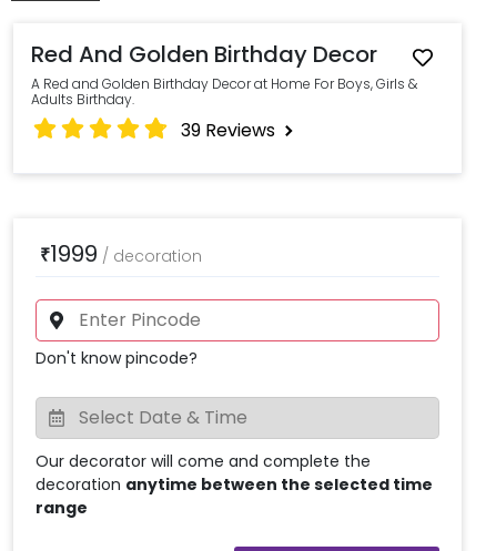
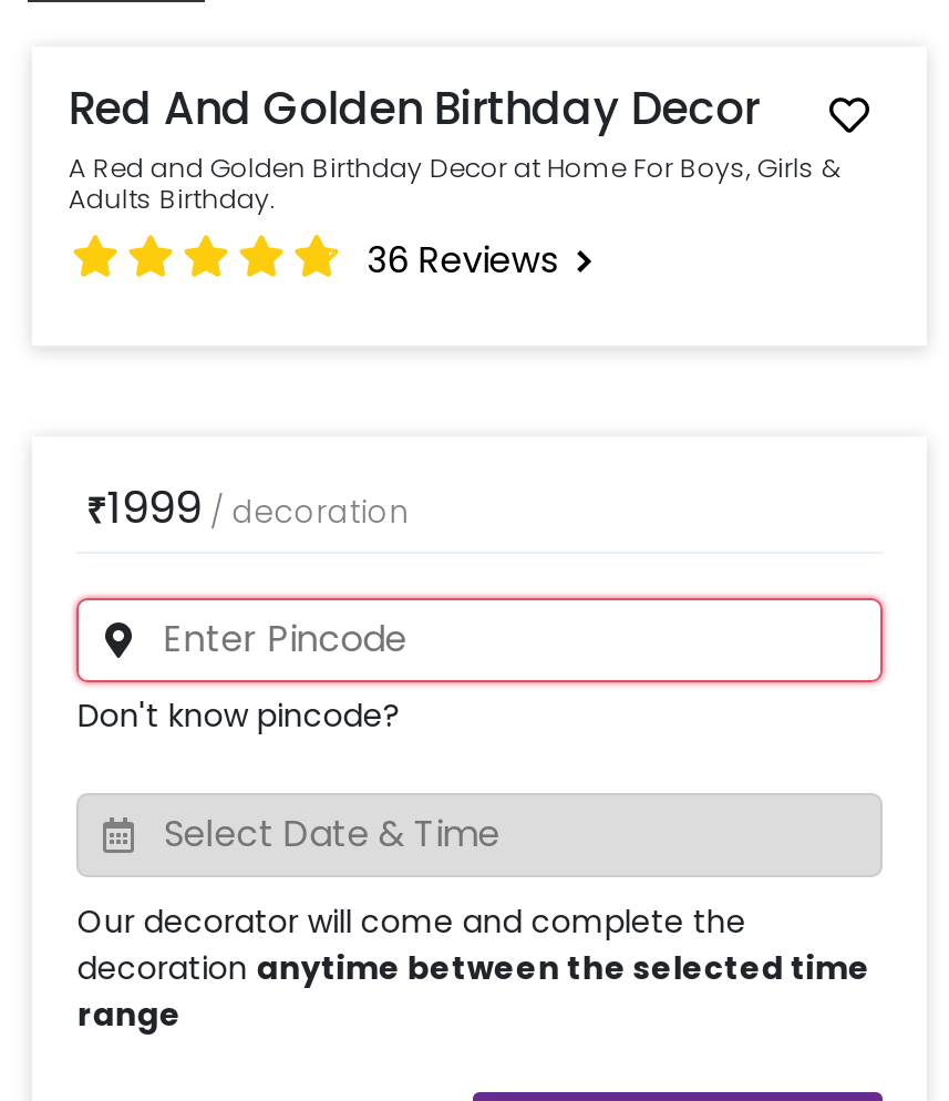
- 39 Reviews
+ 36 Reviews
